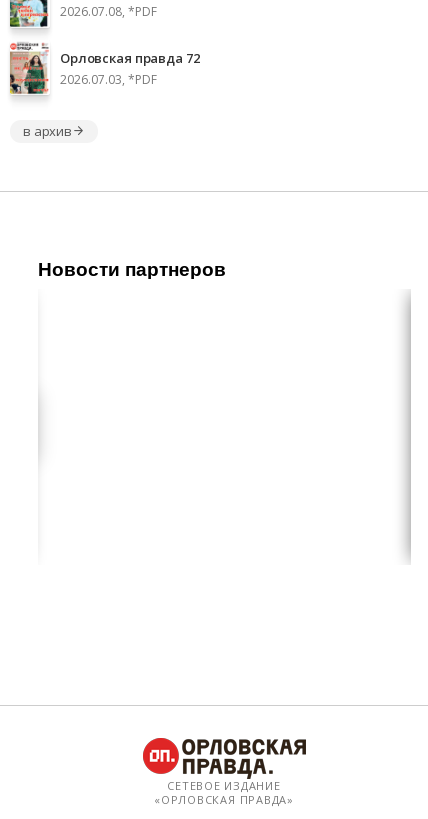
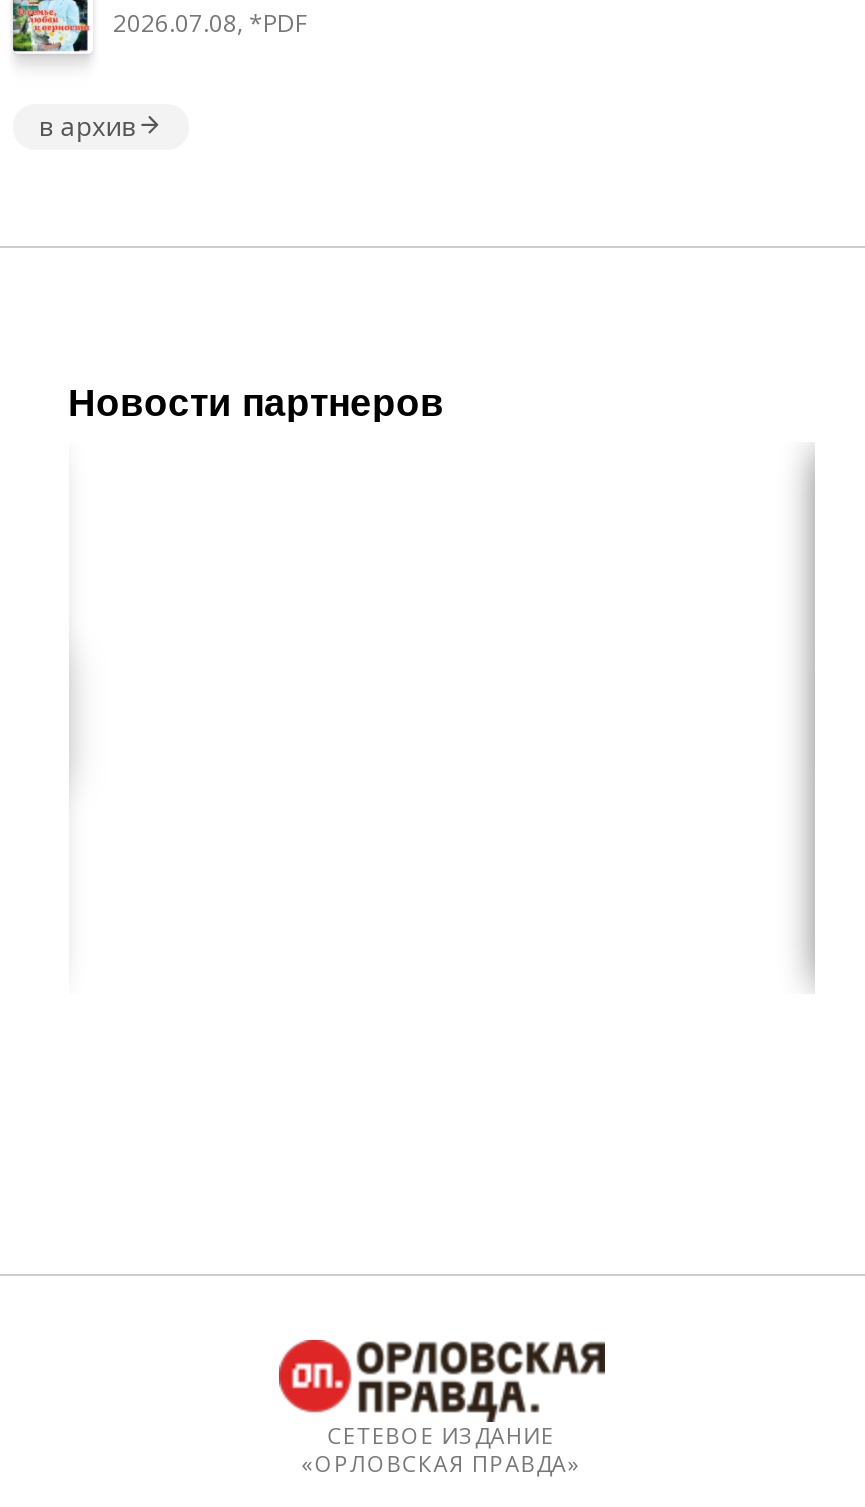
- [image]
- Орловская правда 72
- 2026.07.03, *PDF
